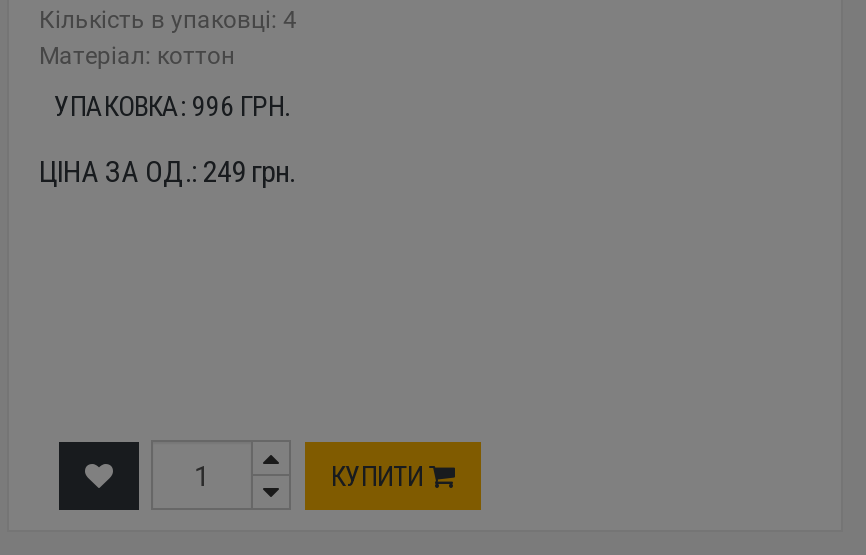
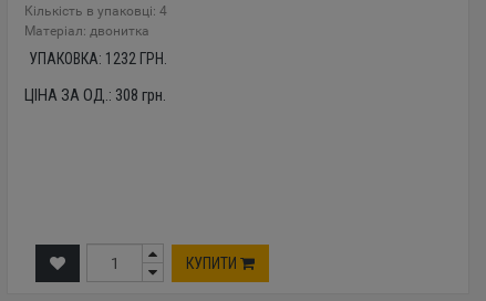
- Mатеріал: коттон
+ Mатеріал: двонитка

- УПАКОВКА: 996 ГРН.
+ УПАКОВКА: 1232 ГРН.

- ЦІНА ЗА ОД.: 249 грн.
+ ЦІНА ЗА ОД.: 308 грн.
